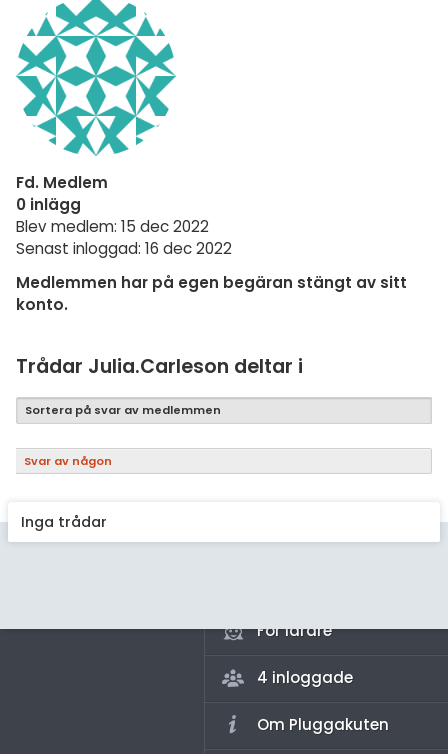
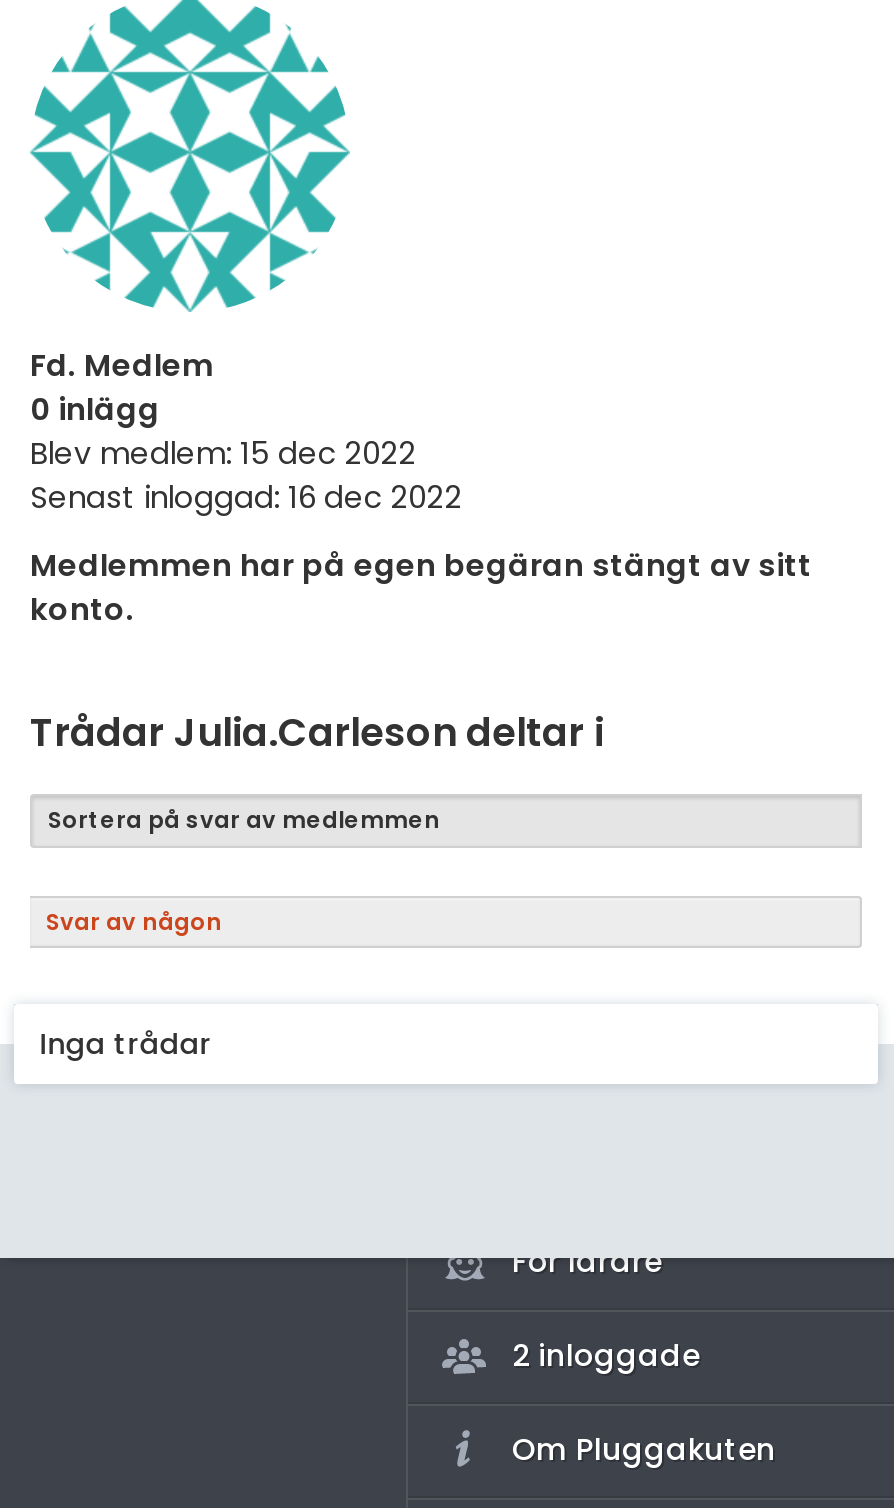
- 4 inloggade
+ 2 inloggade
